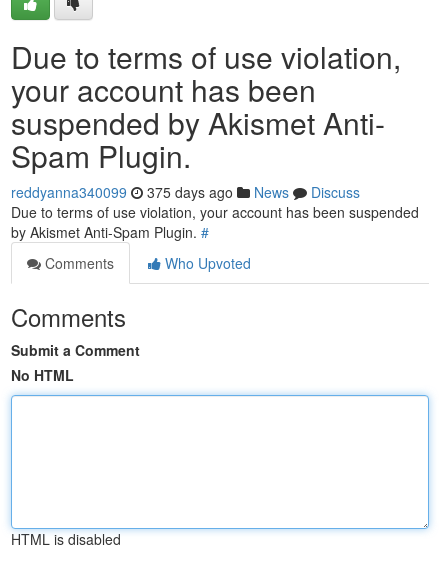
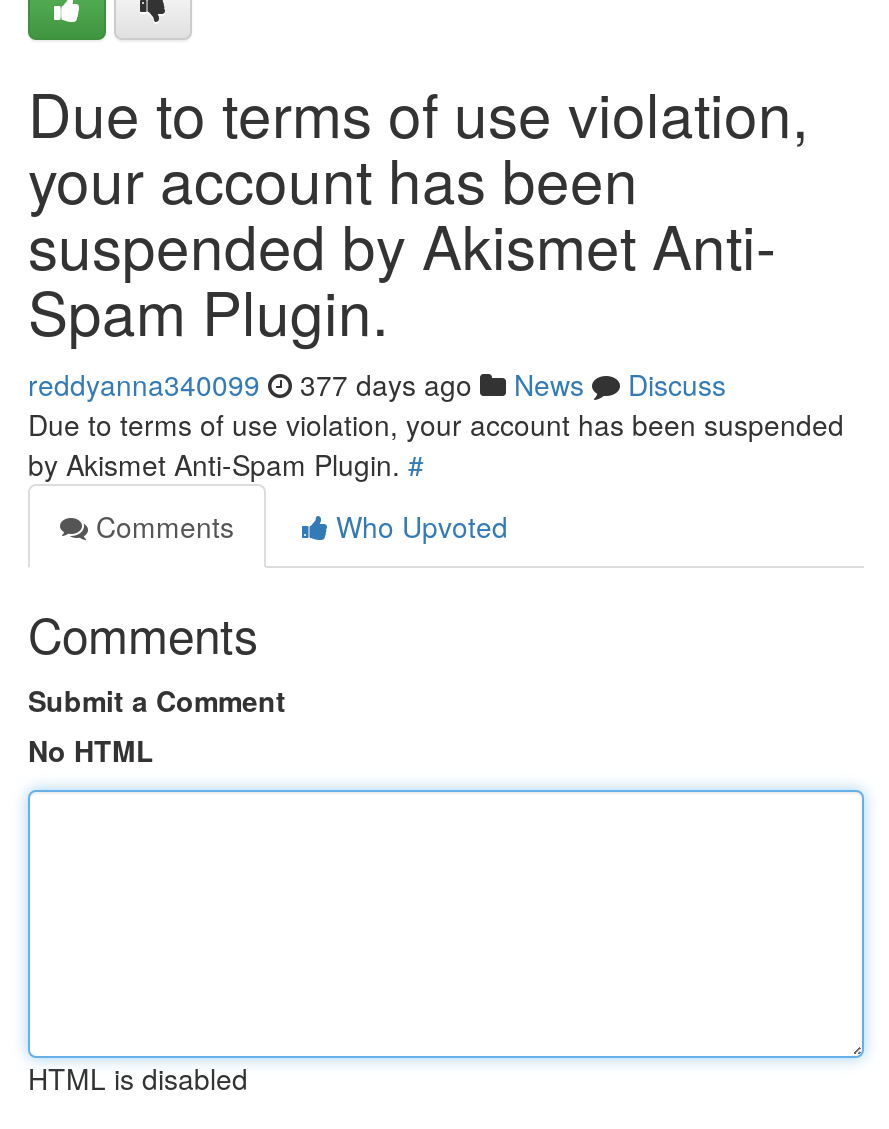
- reddyanna340099 375 days ago News Discuss
+ reddyanna340099 377 days ago News Discuss
